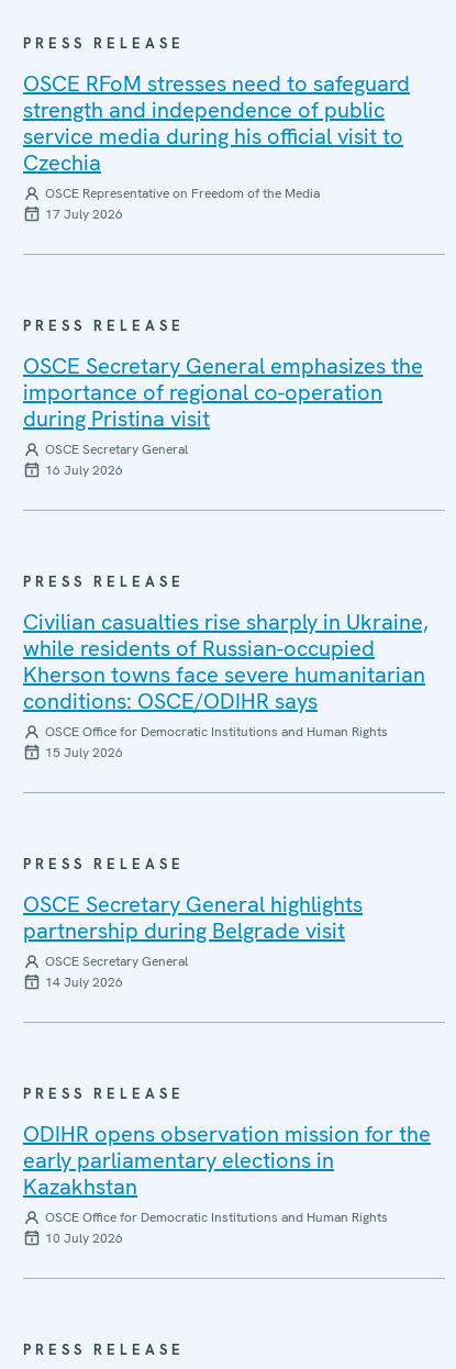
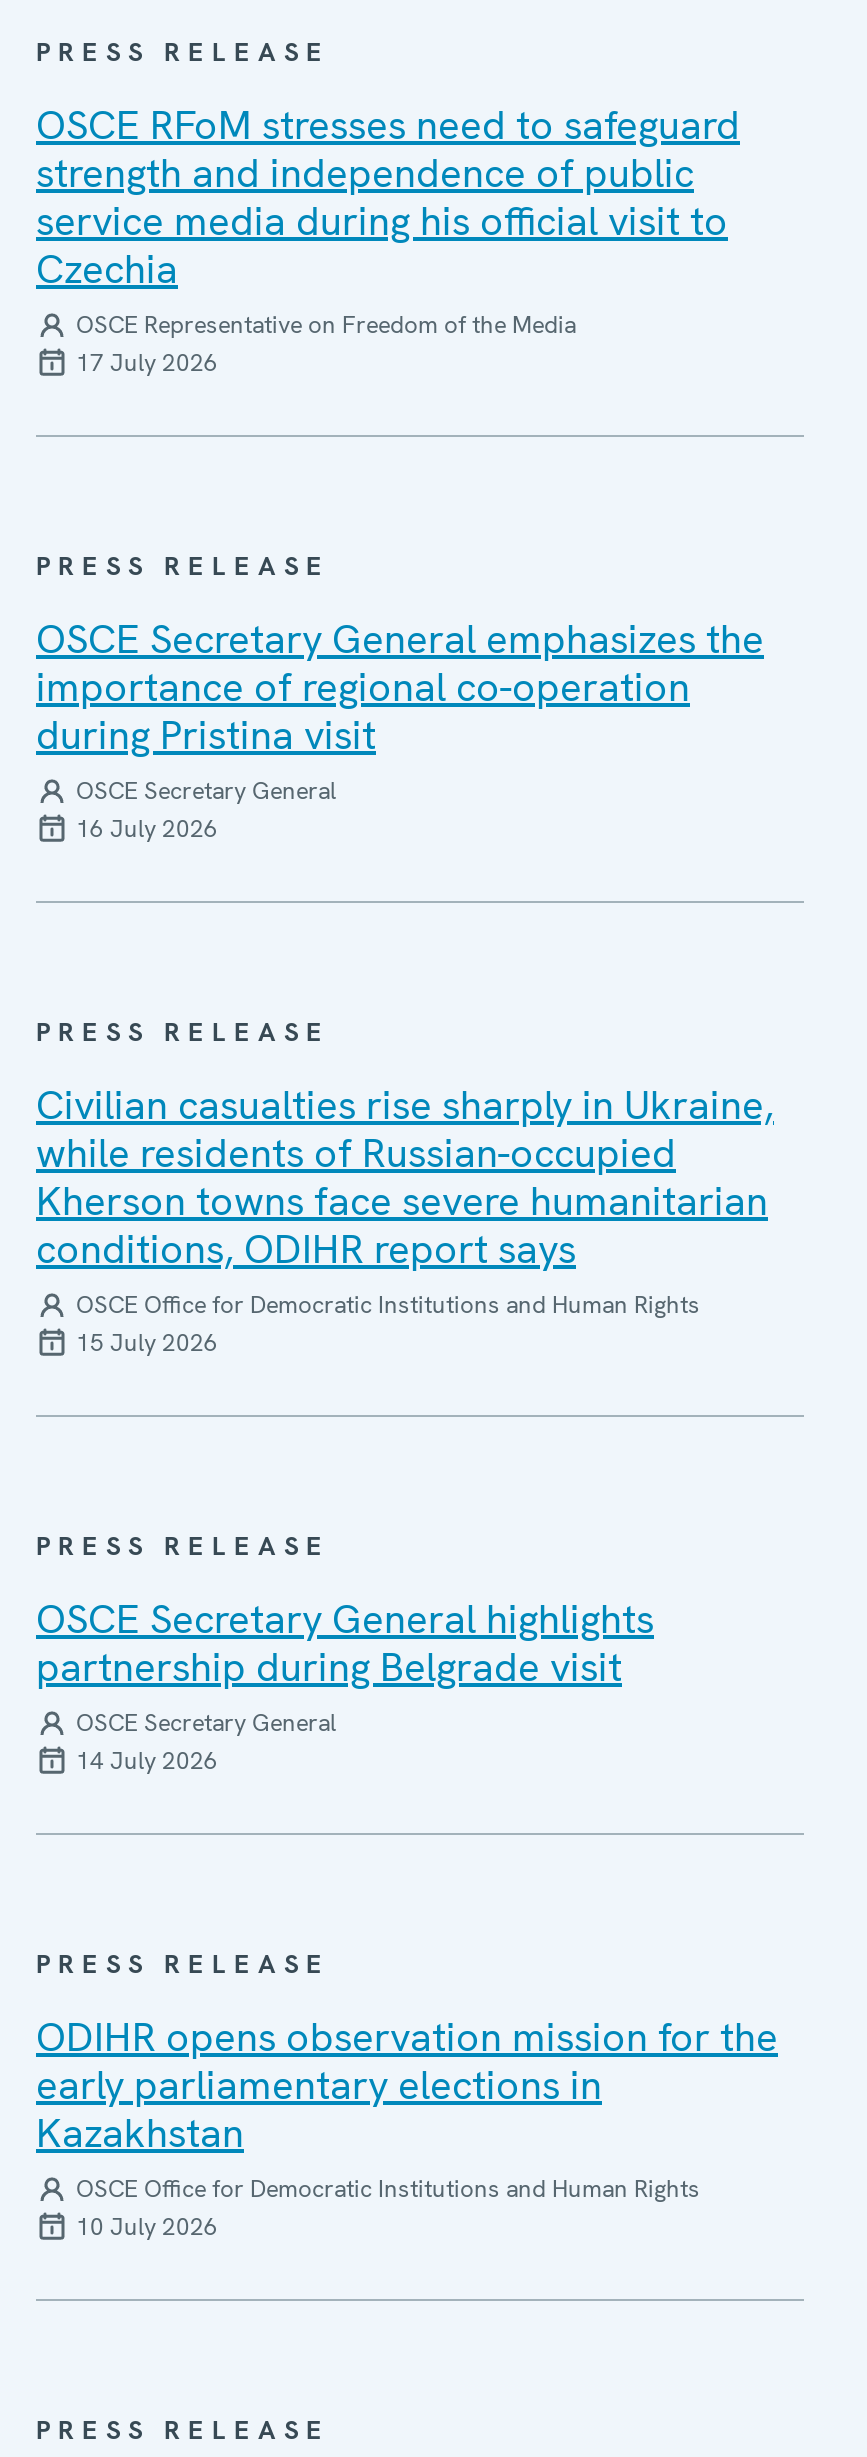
- conditions: OSCE/ODIHR says
+ conditions, ODIHR report says
